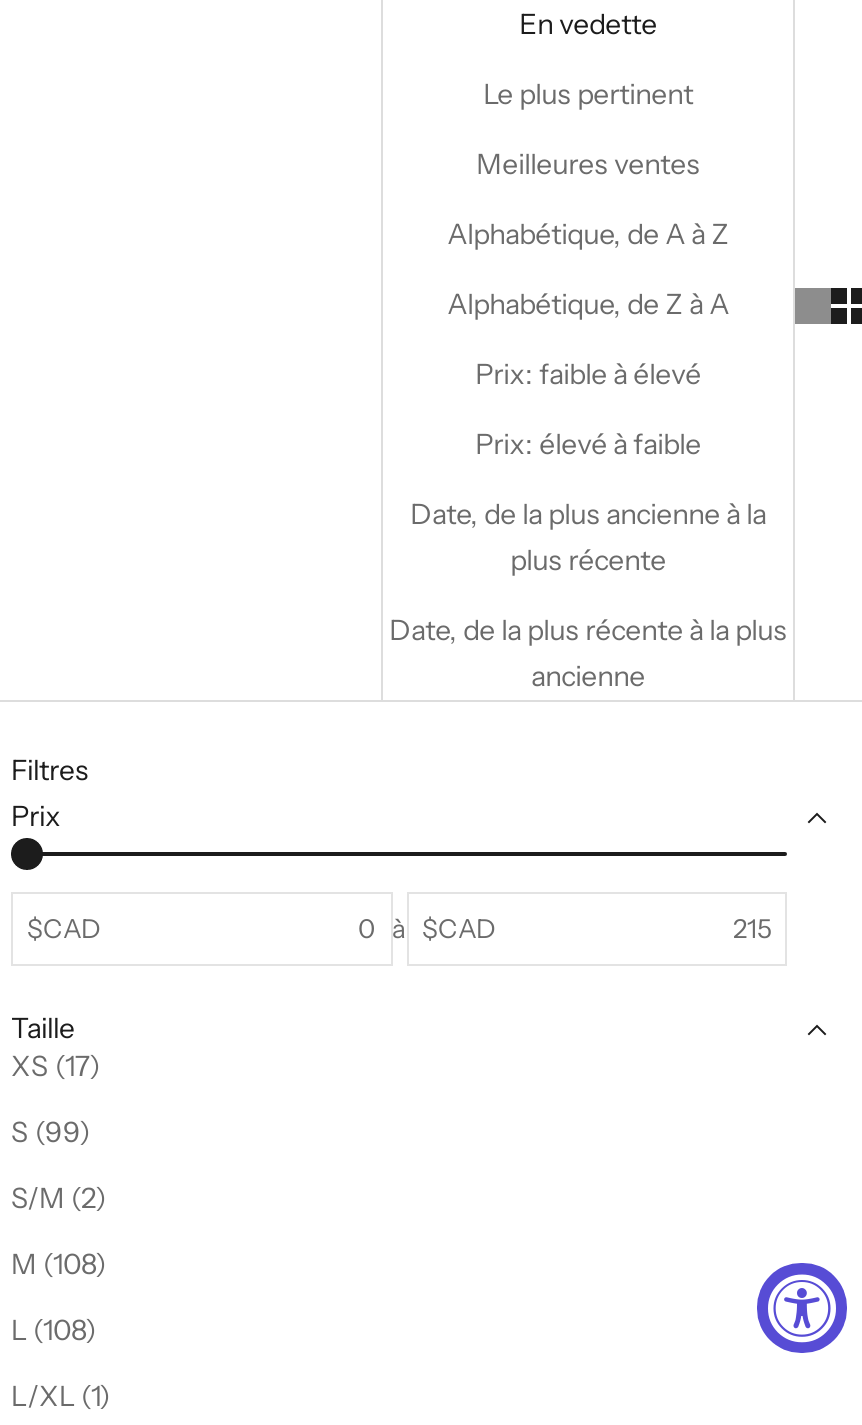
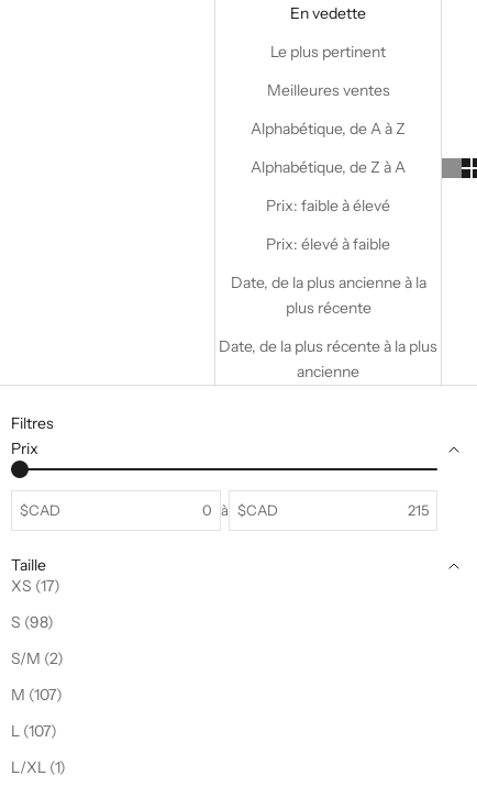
- S (99)
+ S (98)

- M (108)
+ M (107)

- [image]

- L (108)
+ L (107)
